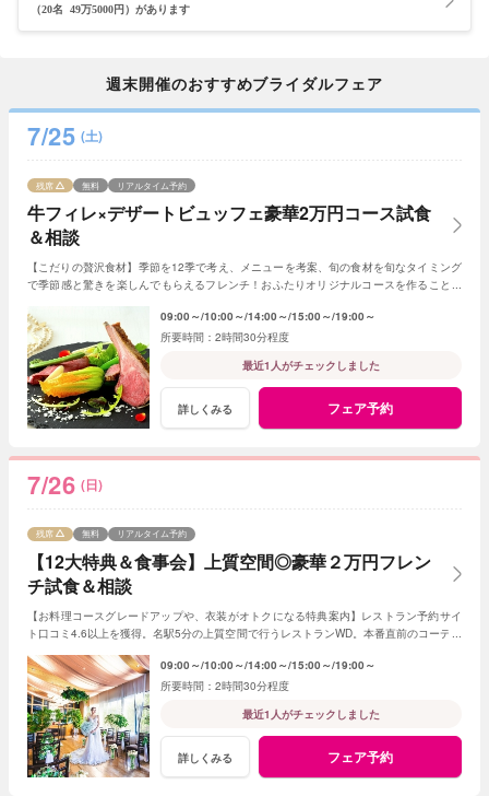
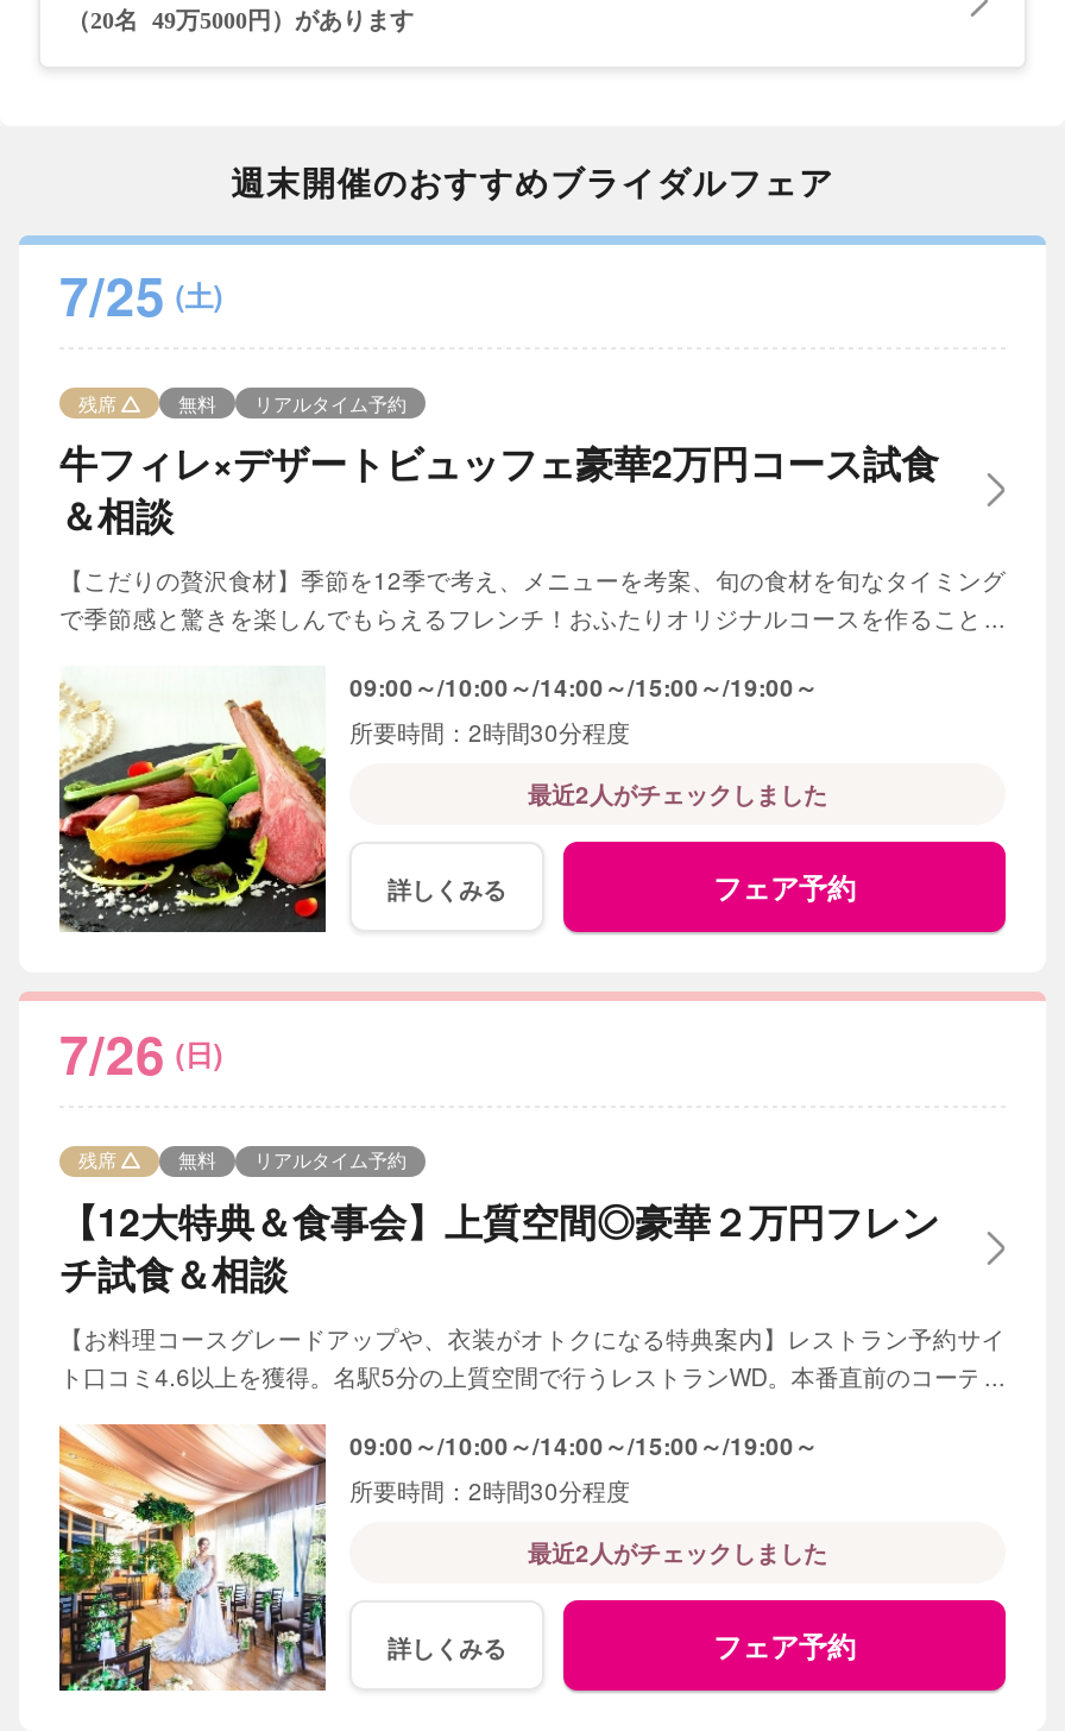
- 最近1人がチェックしました
+ 最近2人がチェックしました

- 最近1人がチェックしました
+ 最近2人がチェックしました
